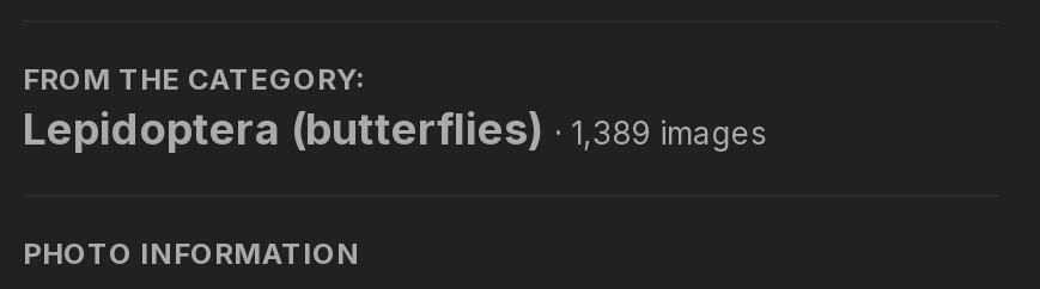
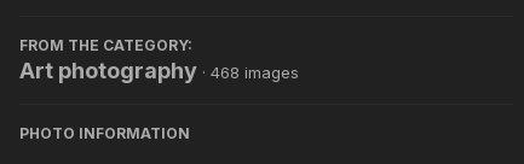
- Lepidoptera (butterflies) · 1,389 images
+ Art photography · 468 images
